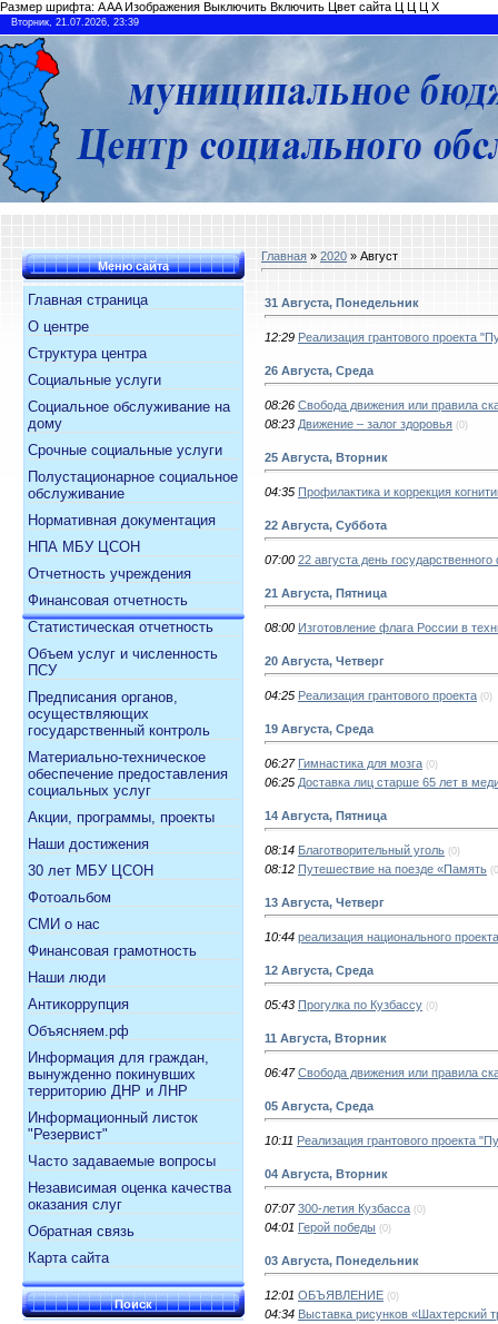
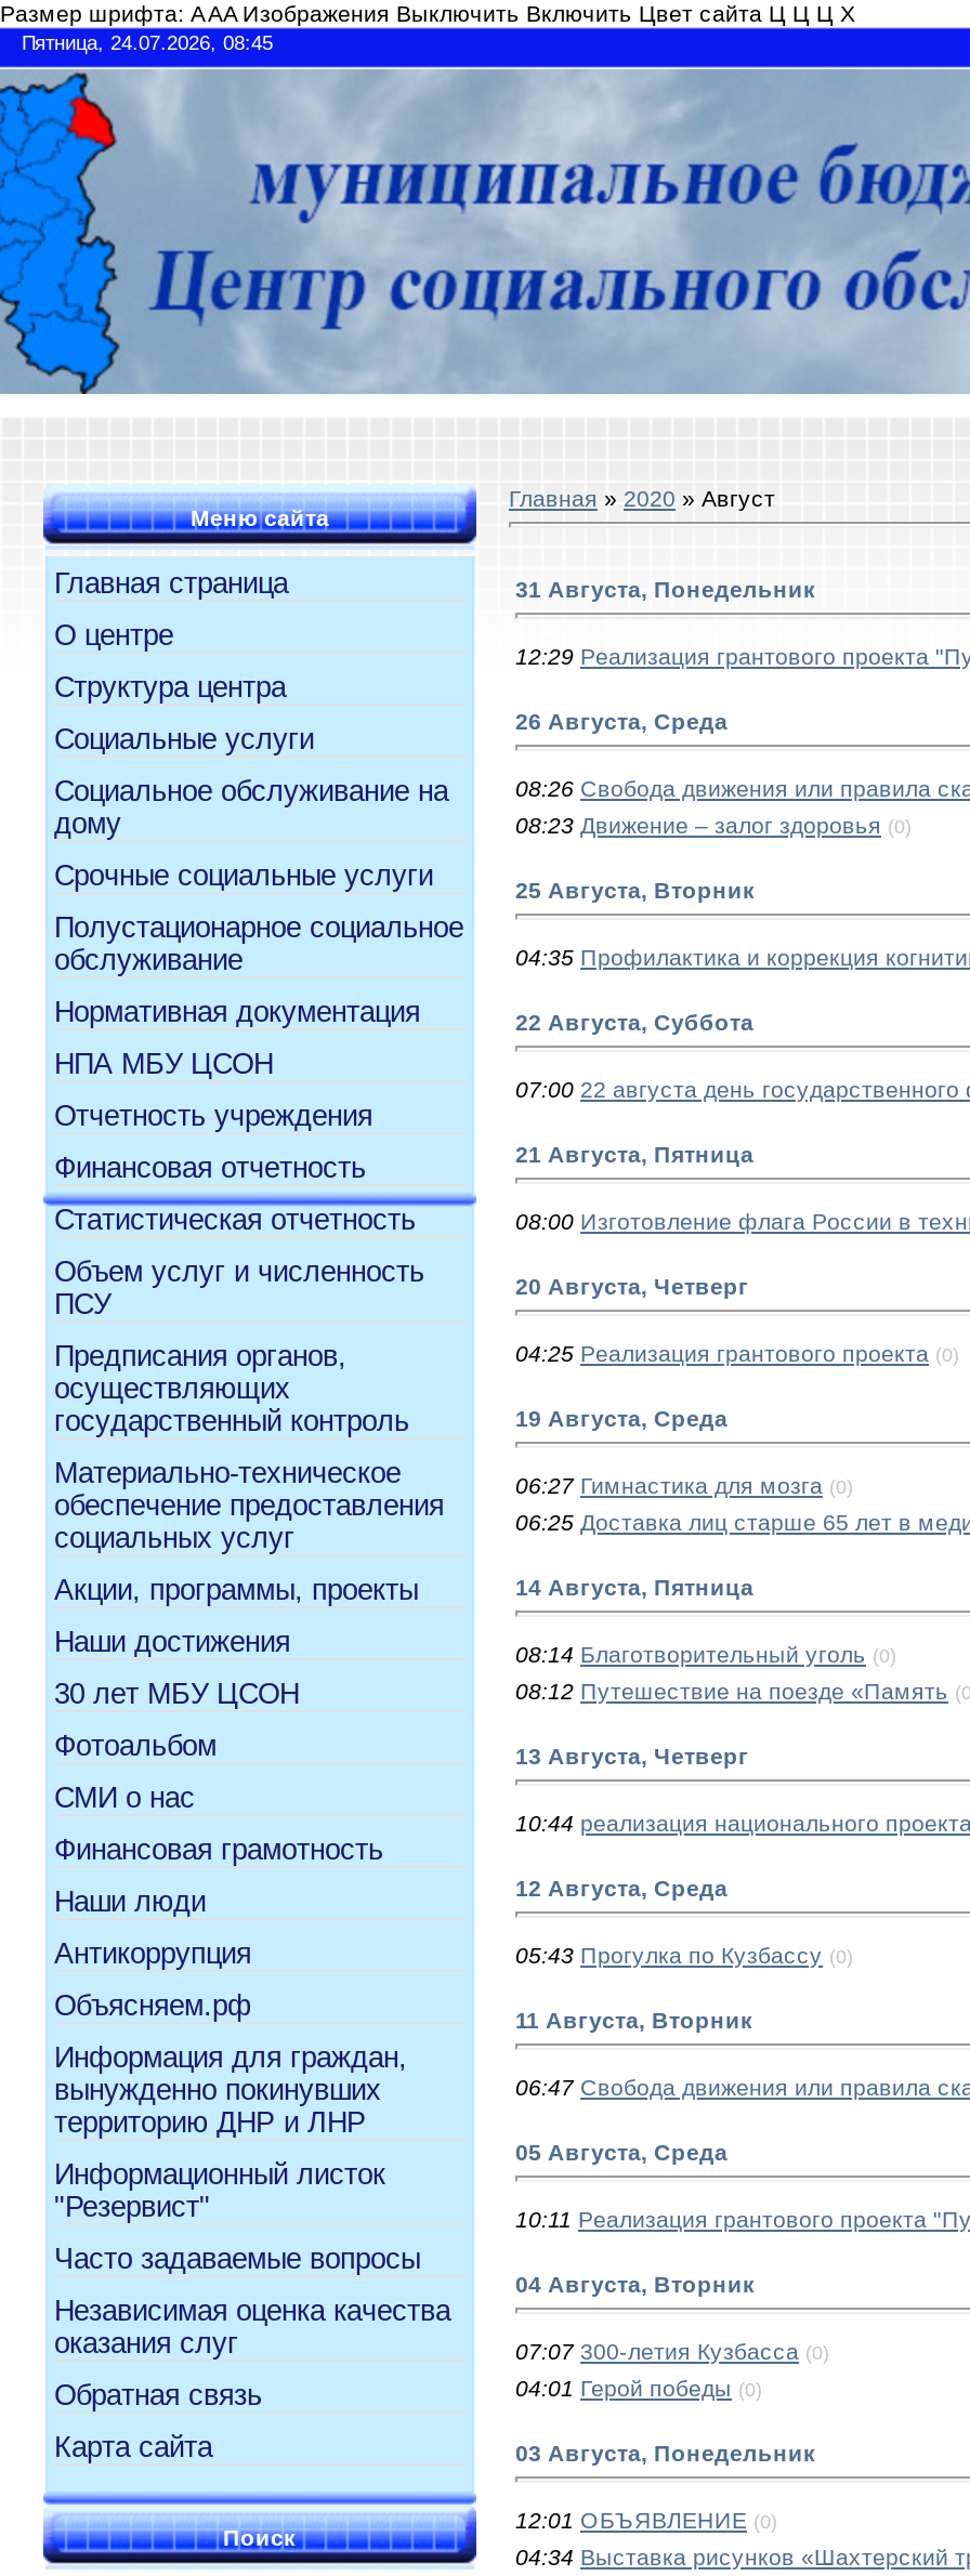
- Вторник, 21.07.2026, 23:39
+ Пятница, 24.07.2026, 08:45
